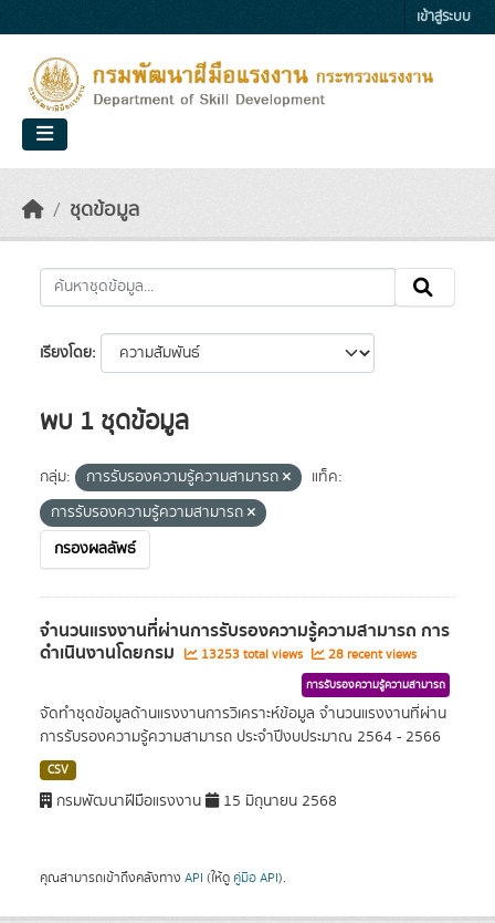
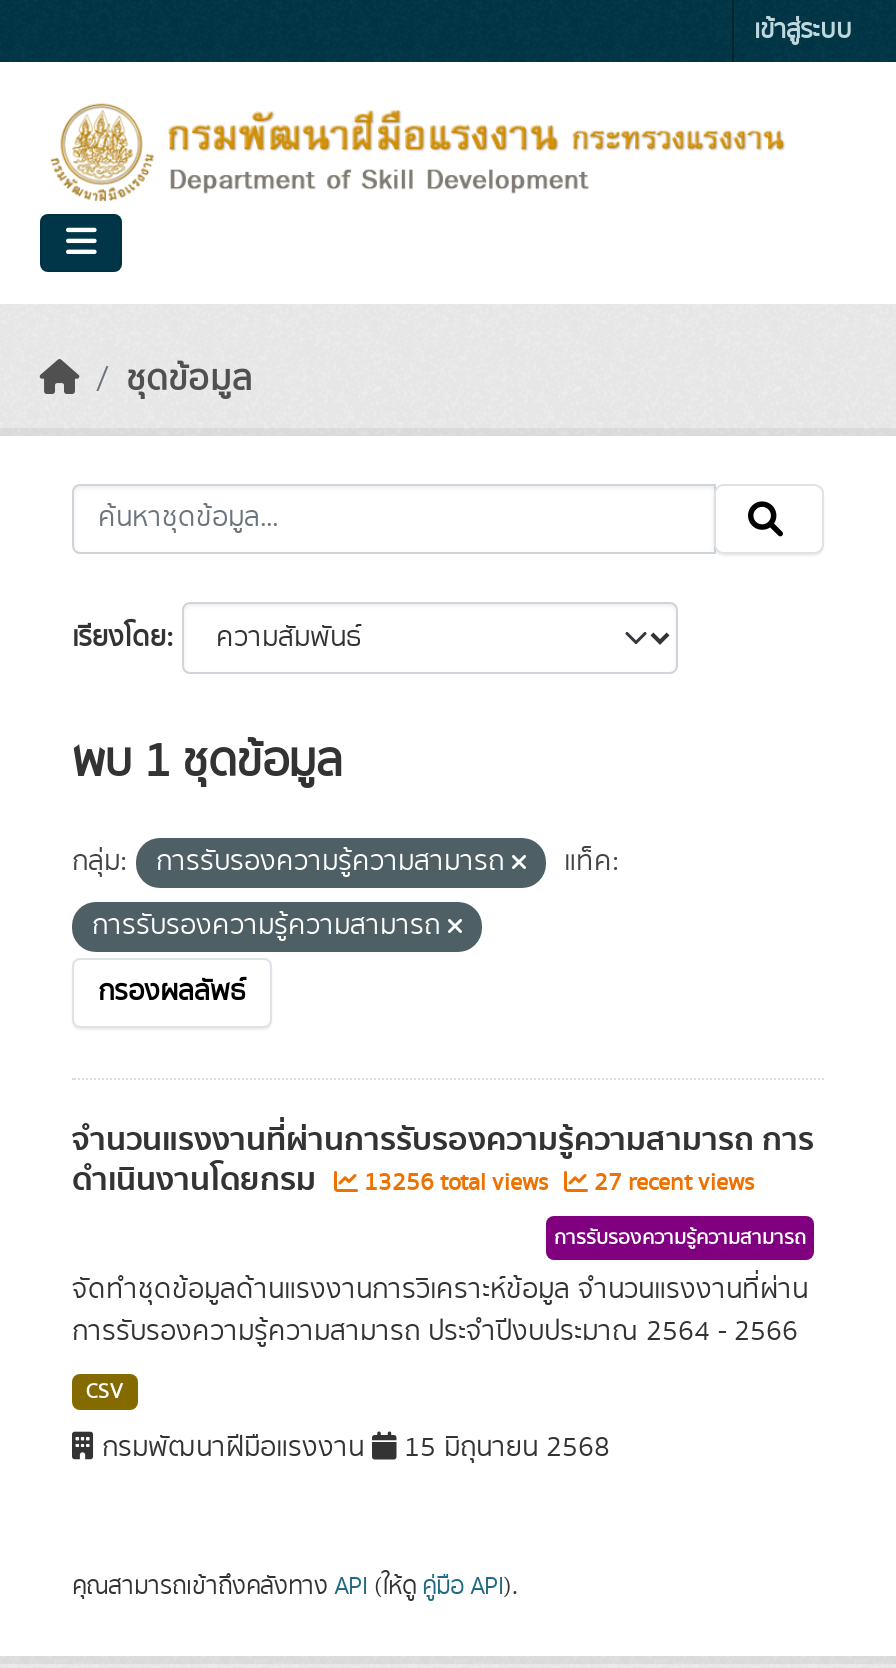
- 13253 total views
+ 13256 total views

- 28 recent views
+ 27 recent views
